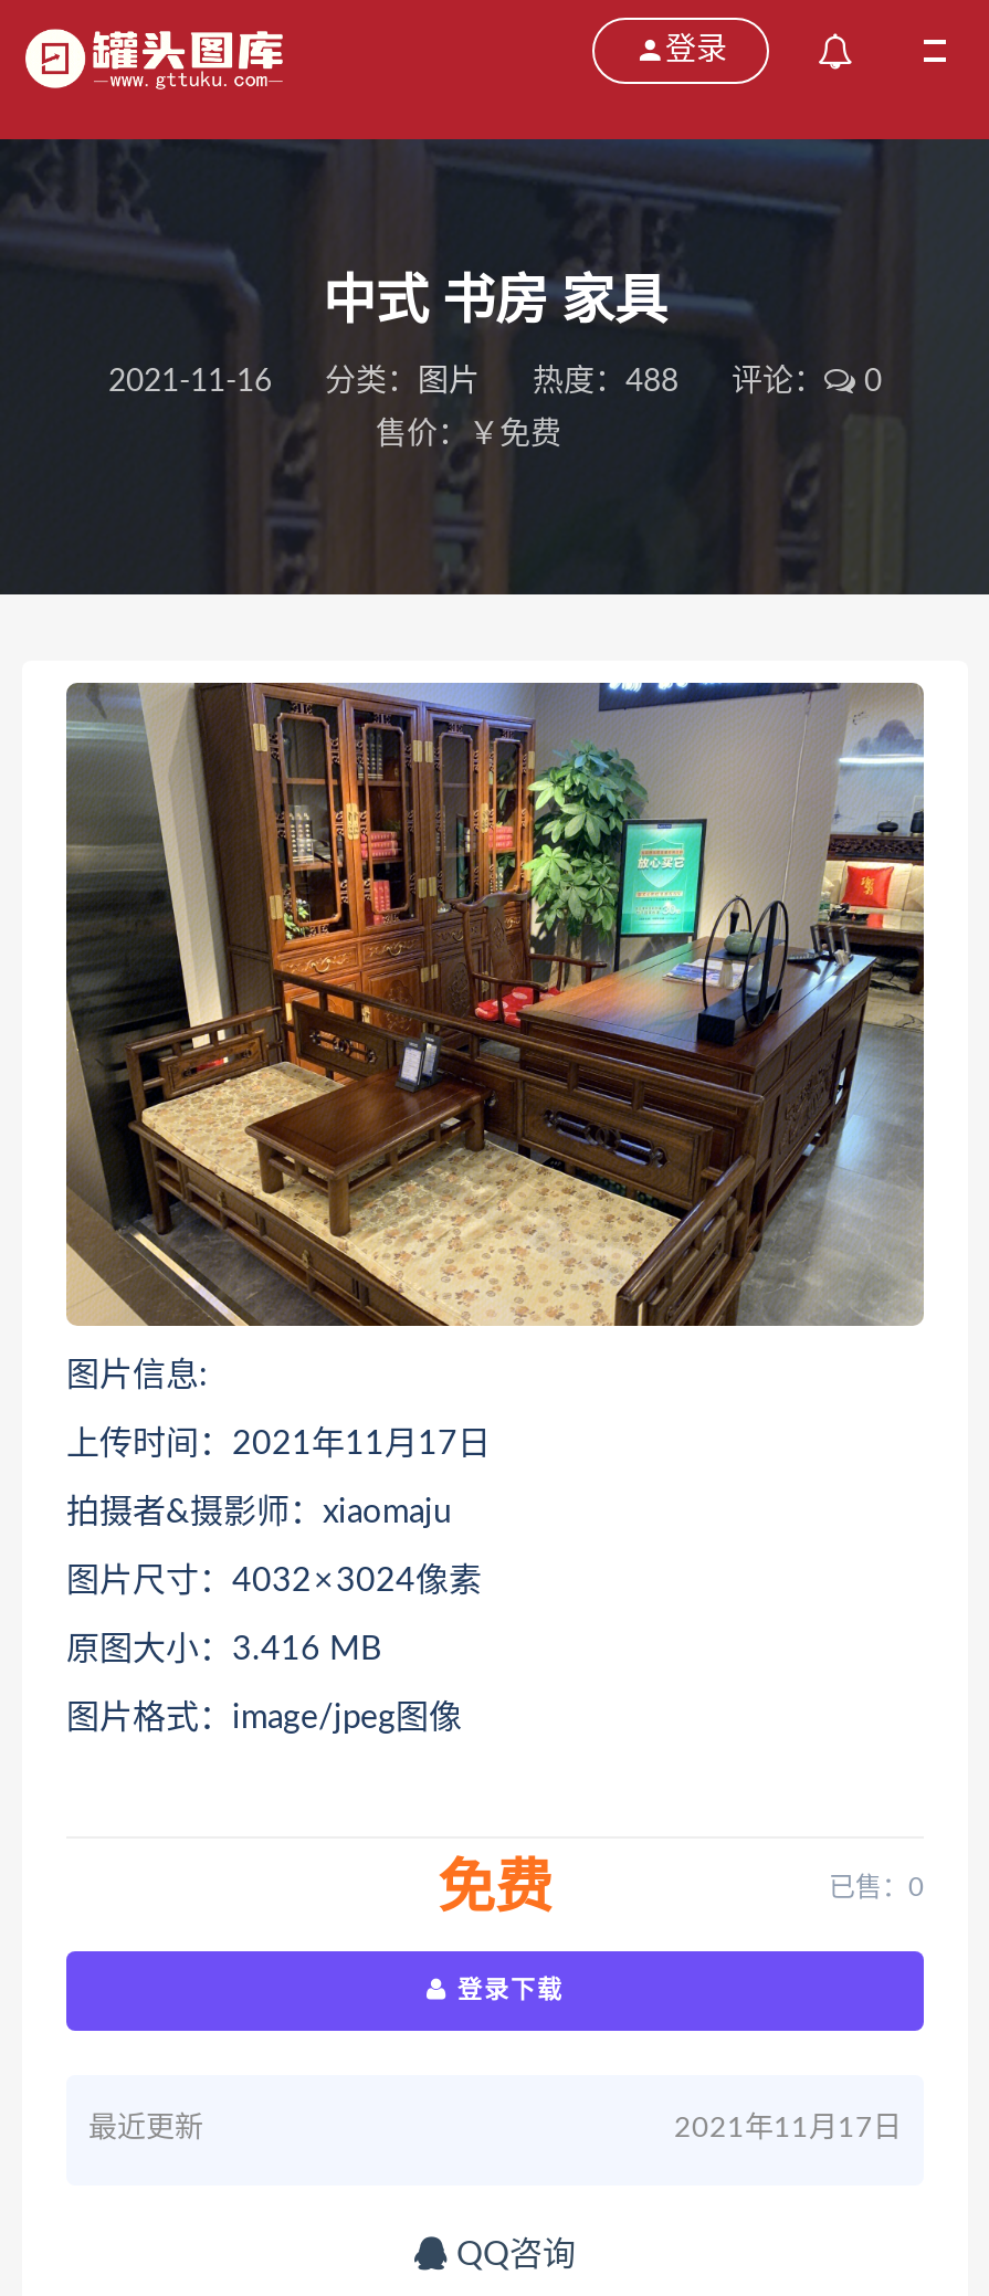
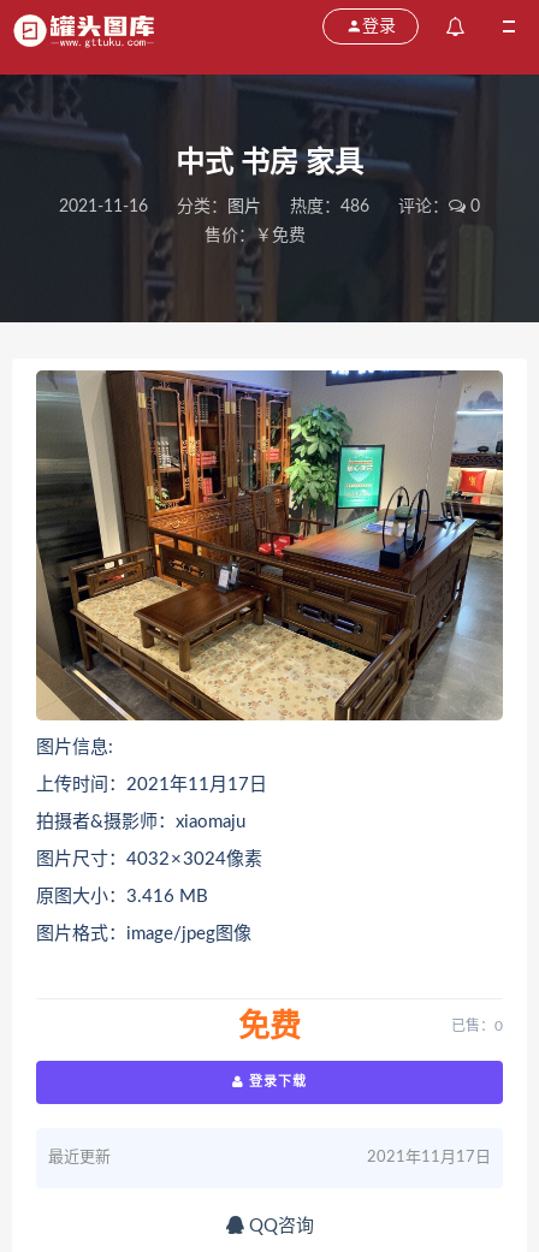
- 2021-11-16 分类：图片 热度：488 评论： 0
+ 2021-11-16 分类：图片 热度：486 评论： 0
